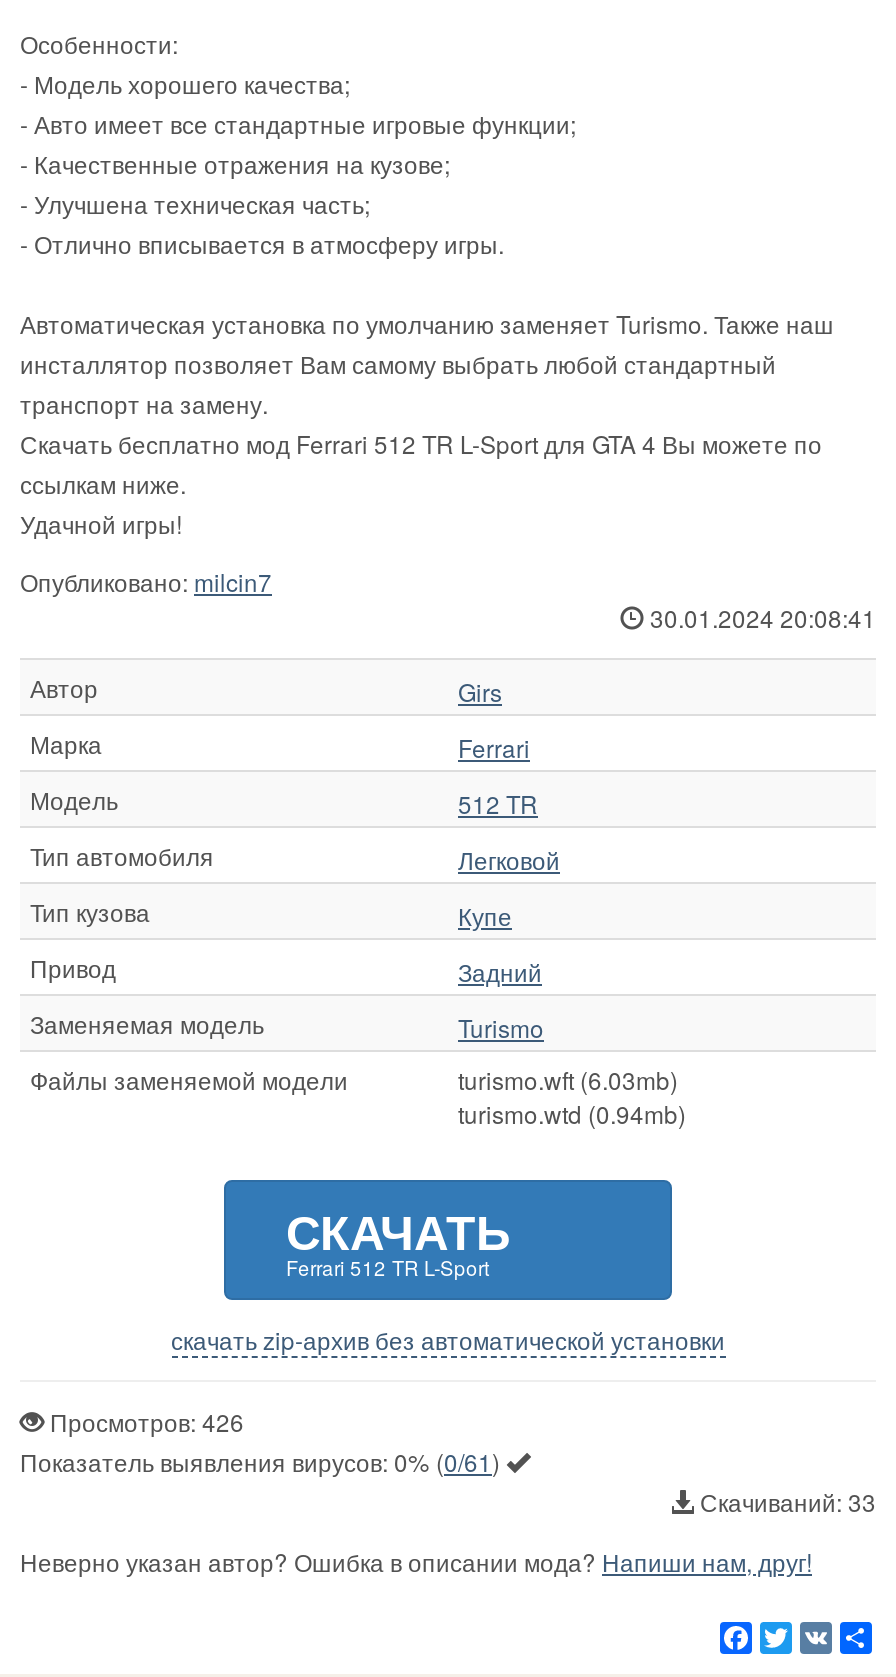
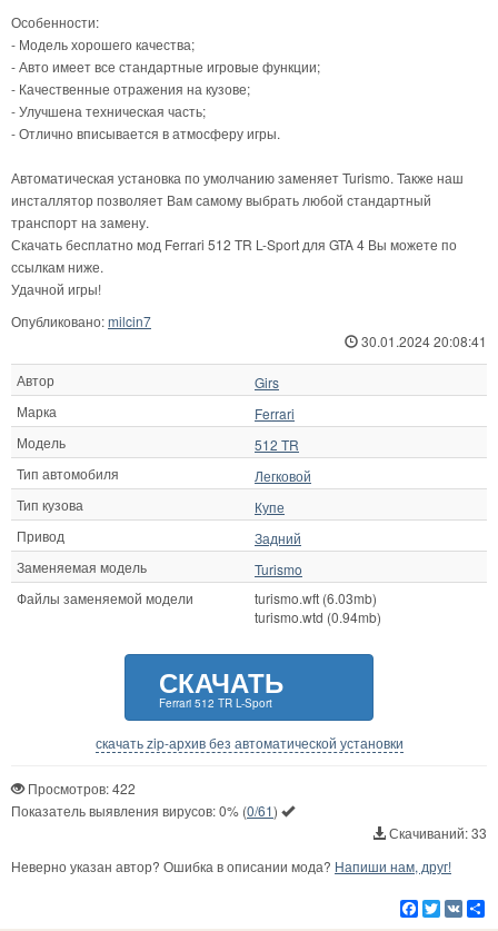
- Просмотров: 426
+ Просмотров: 422
